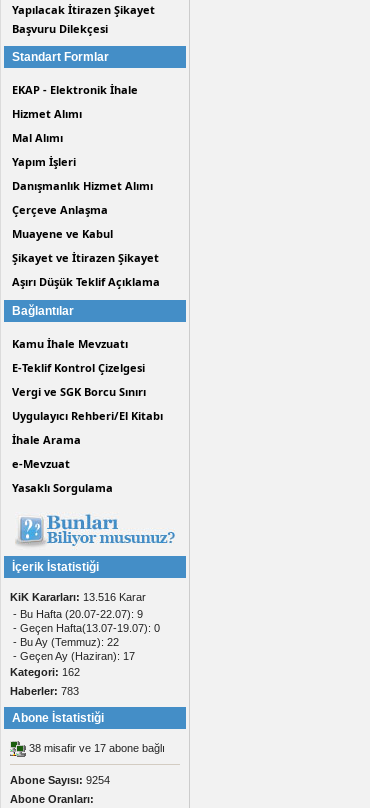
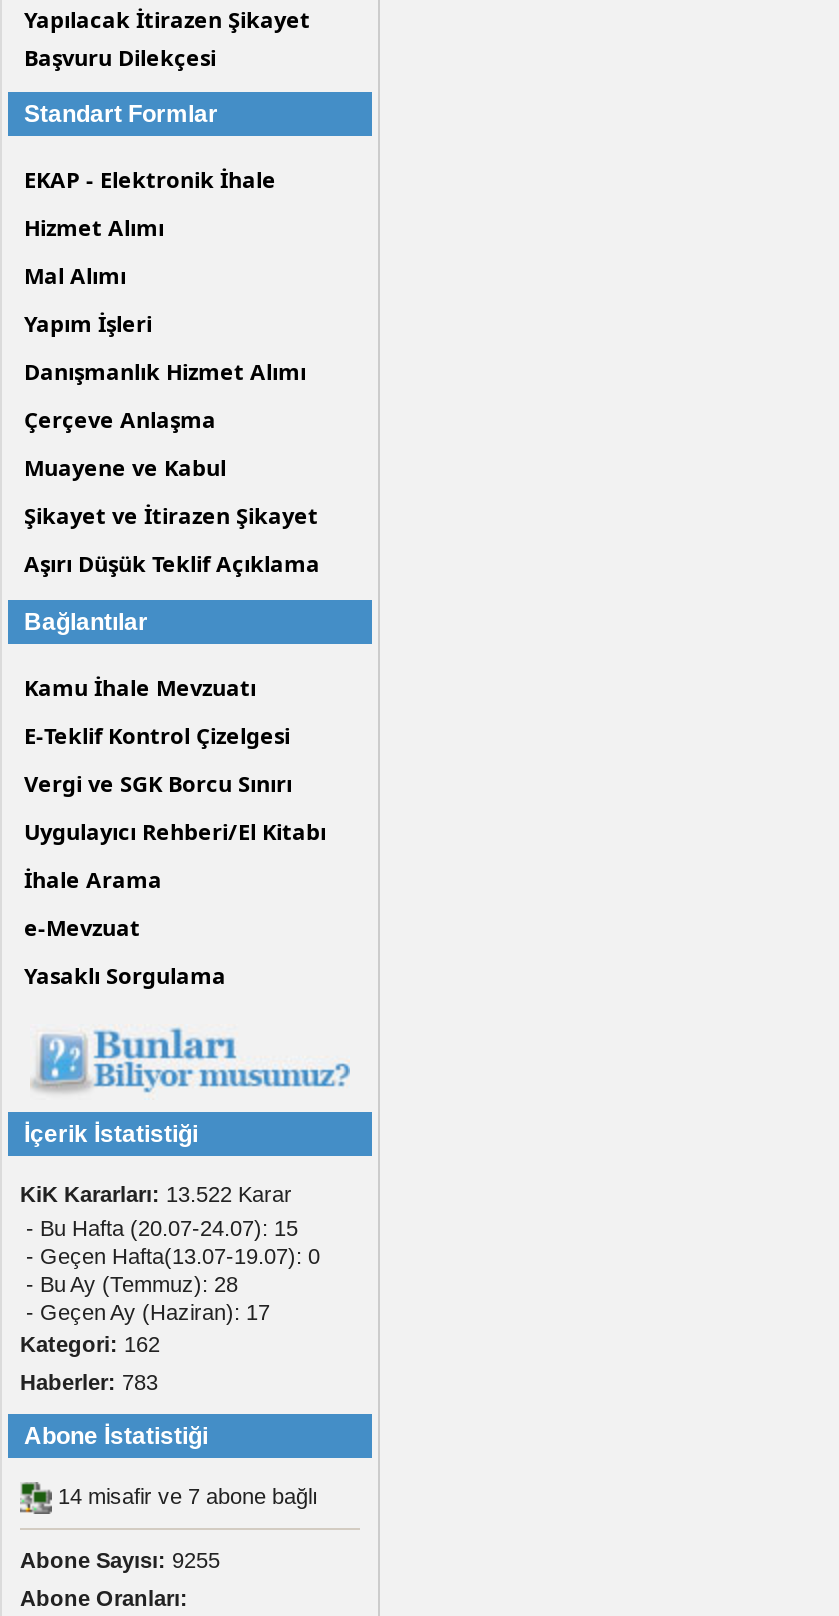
- KiK Kararları: 13.516 Karar
+ KiK Kararları: 13.522 Karar

- - Bu Hafta (20.07-22.07): 9
+ - Bu Hafta (20.07-24.07): 15

- - Bu Ay (Temmuz): 22
+ - Bu Ay (Temmuz): 28

- 38 misafir ve 17 abone bağlı
+ 14 misafir ve 7 abone bağlı

- Abone Sayısı: 9254
+ Abone Sayısı: 9255
